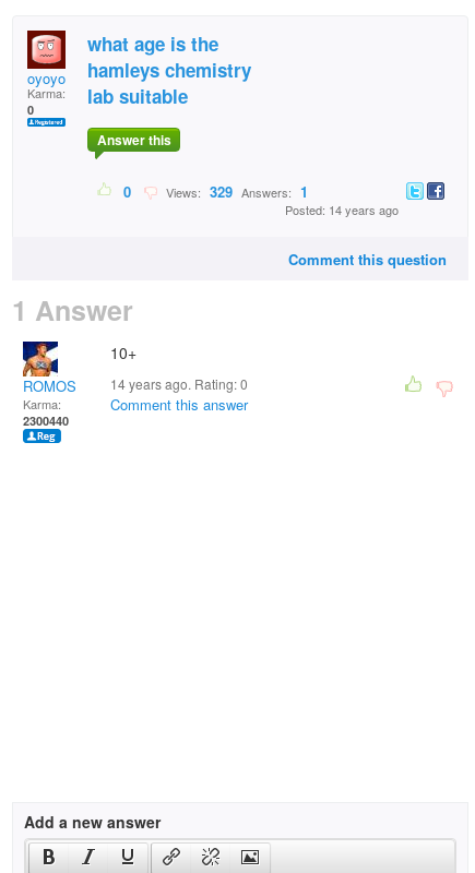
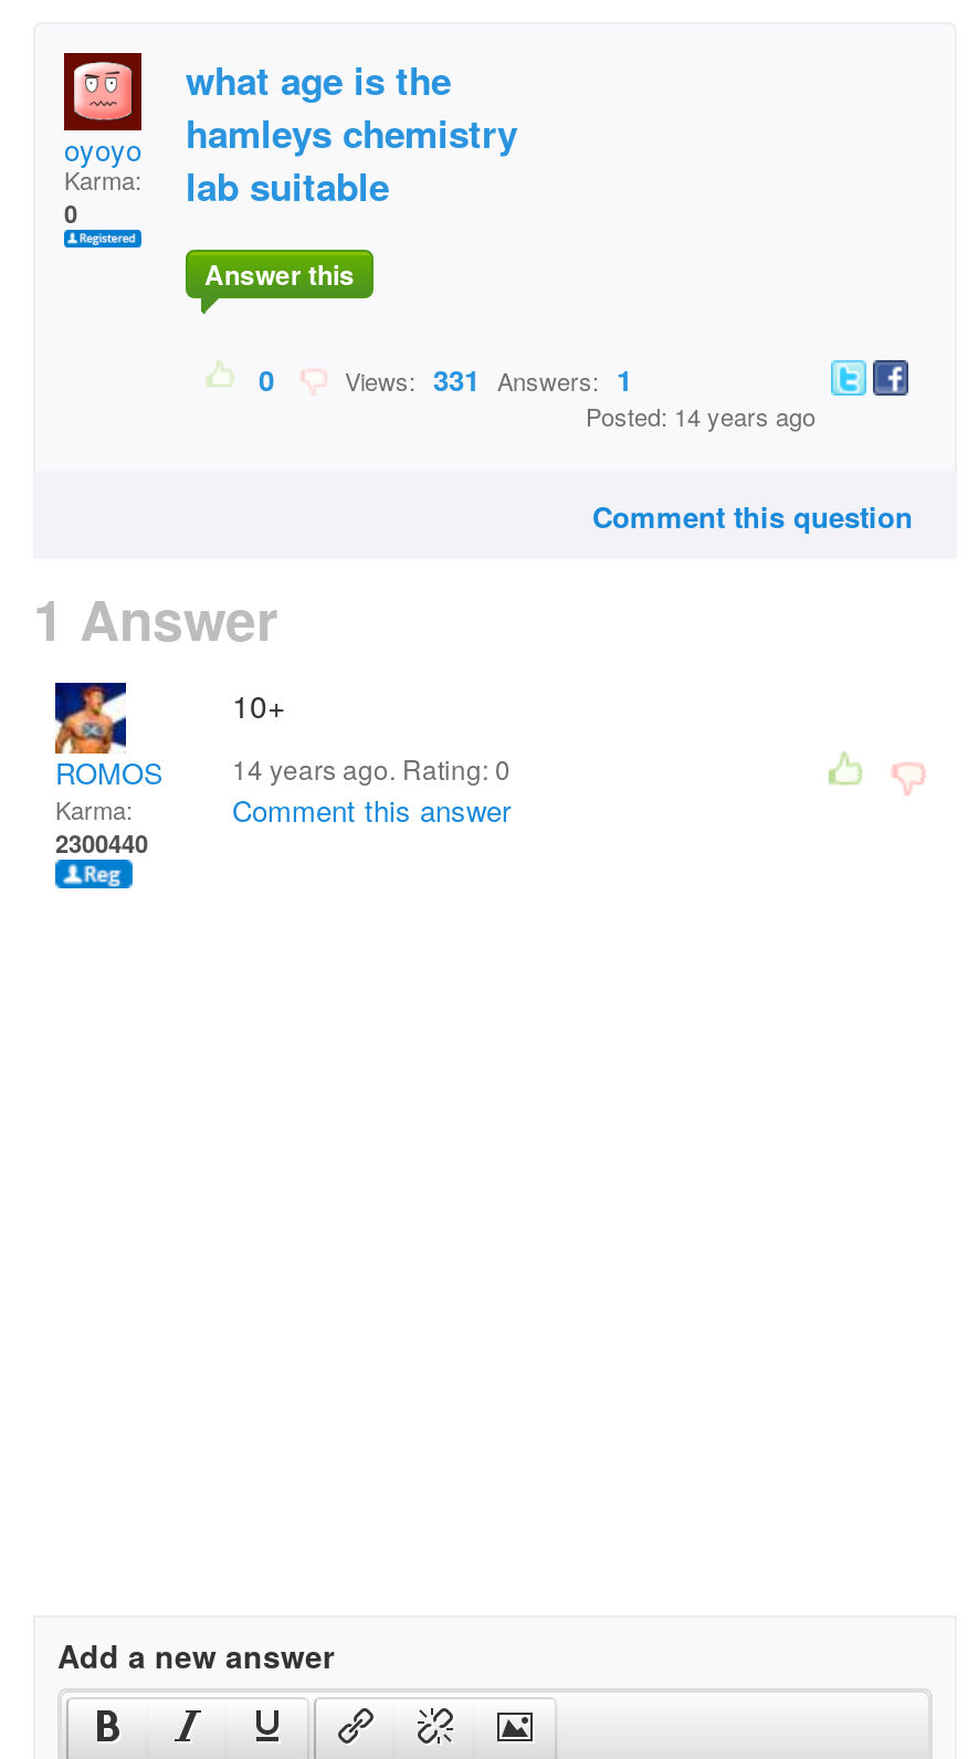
- Views: 329 Answers: 1
+ Views: 331 Answers: 1
